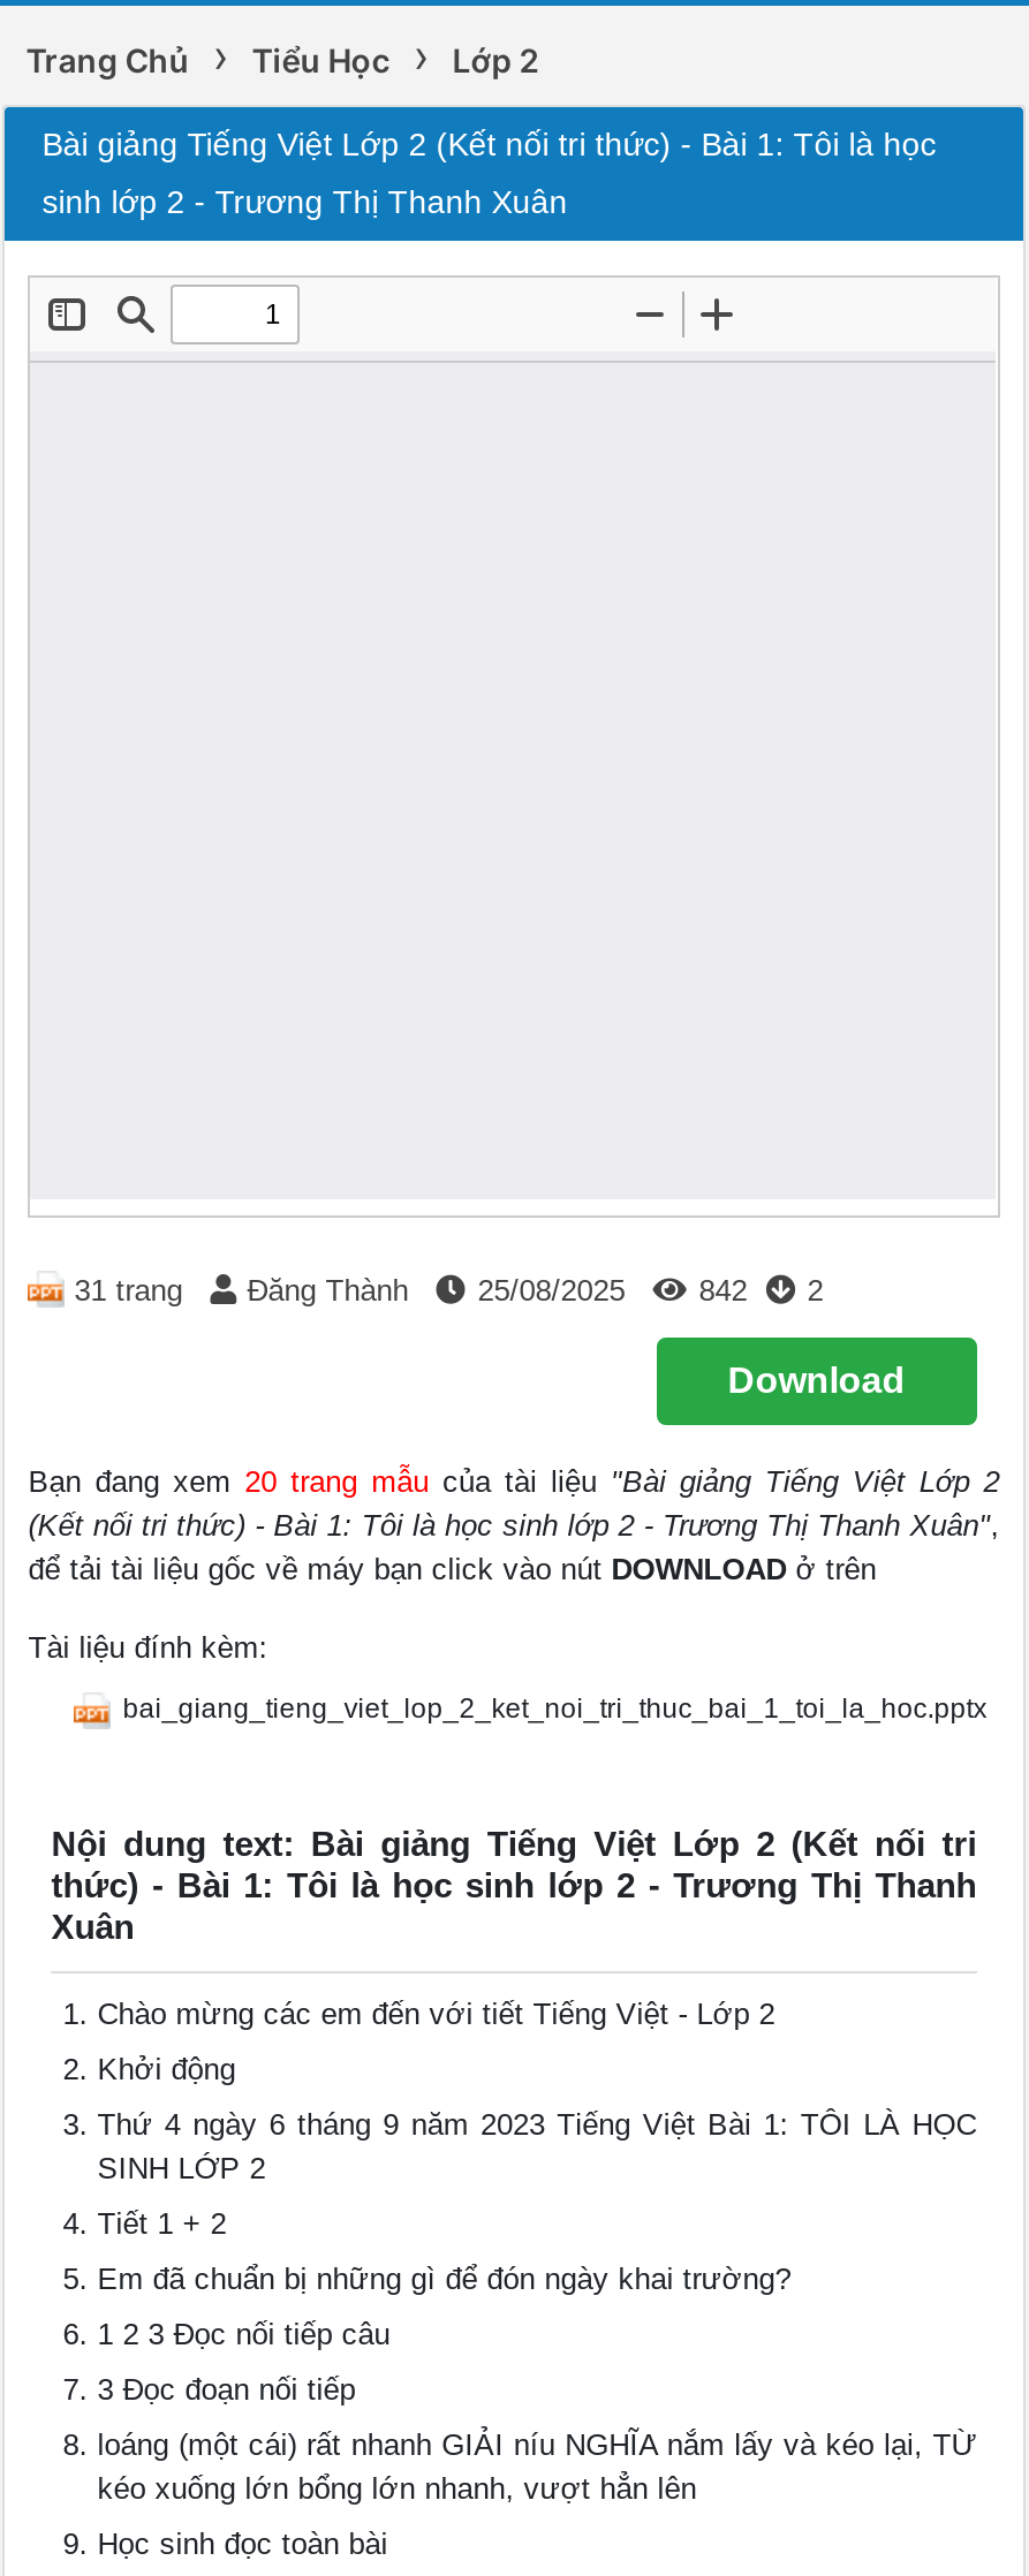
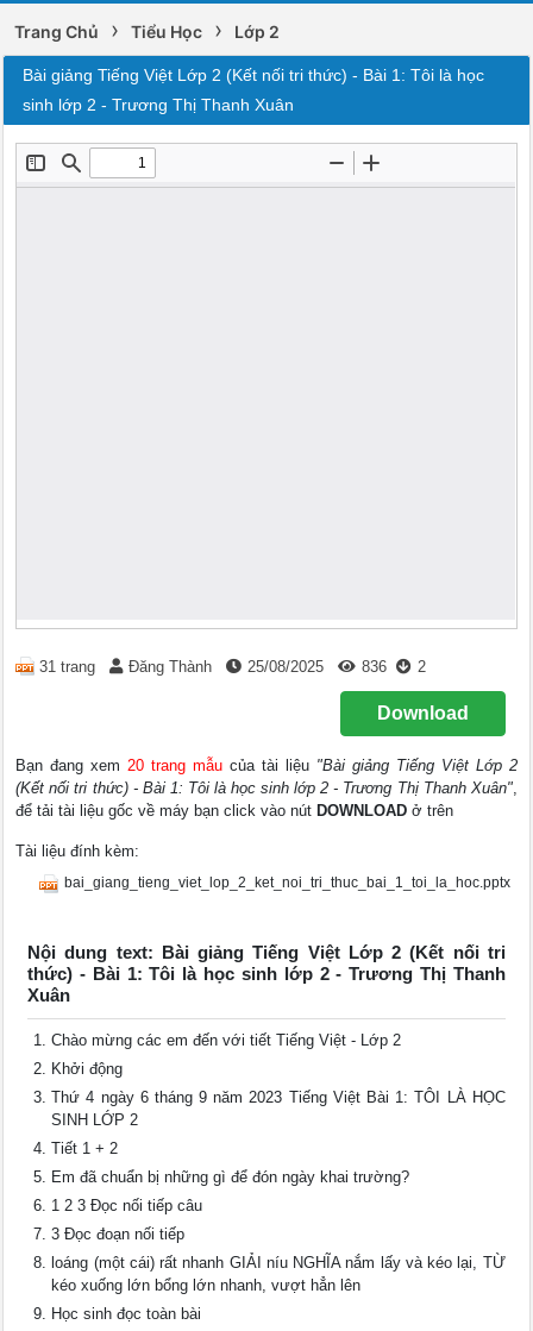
- 842 2
+ 836 2
